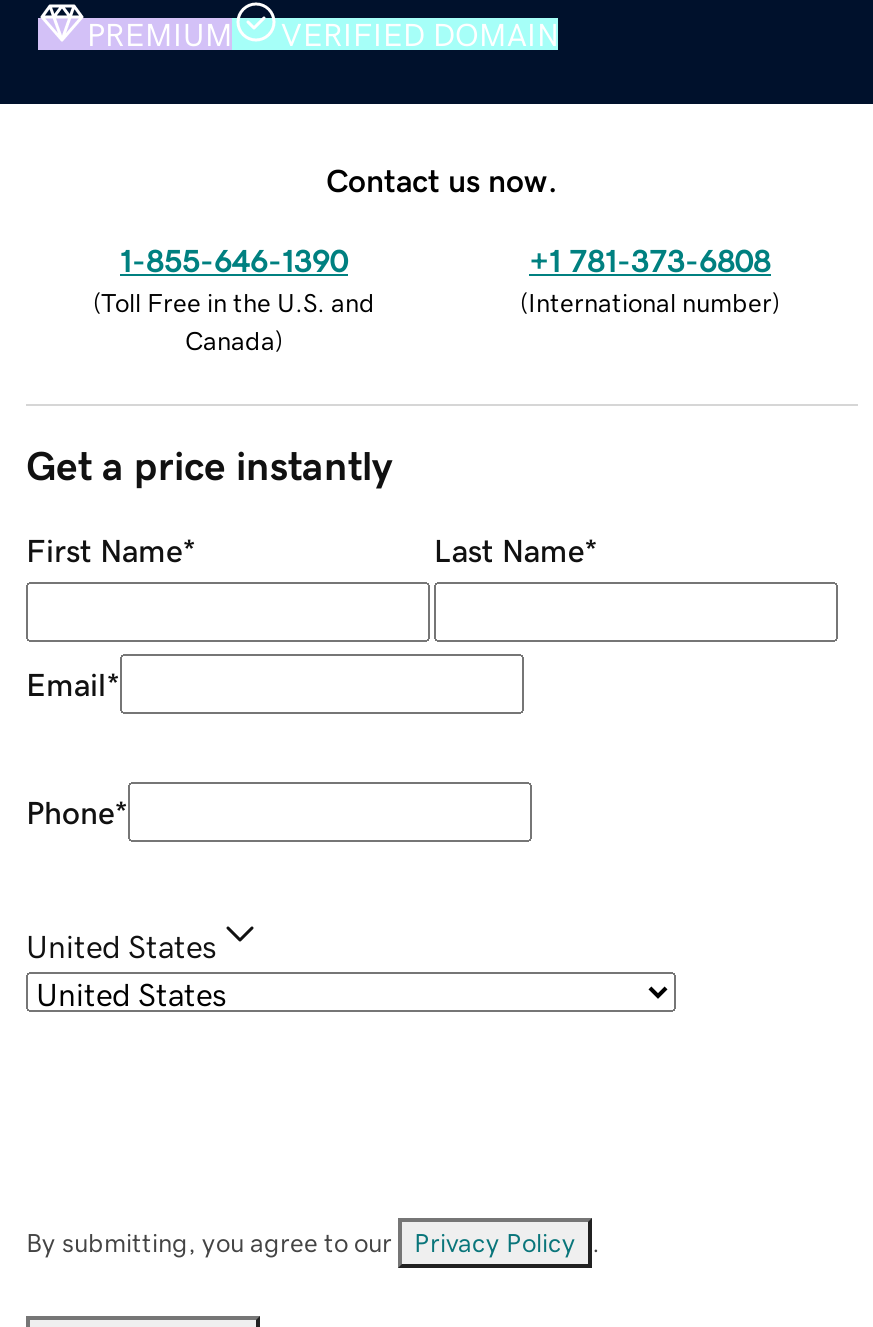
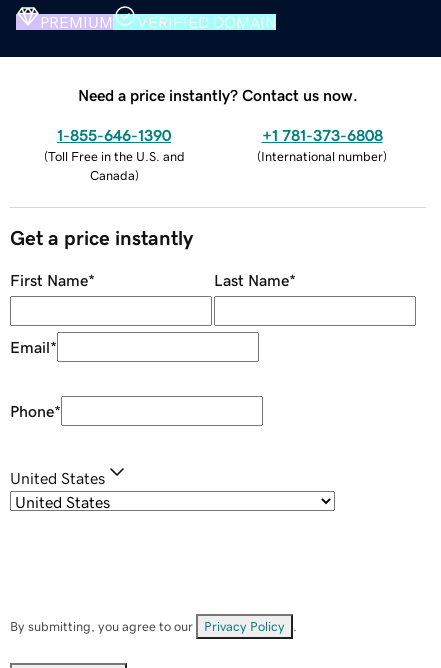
- Contact us now.
+ Need a price instantly? Contact us now.
